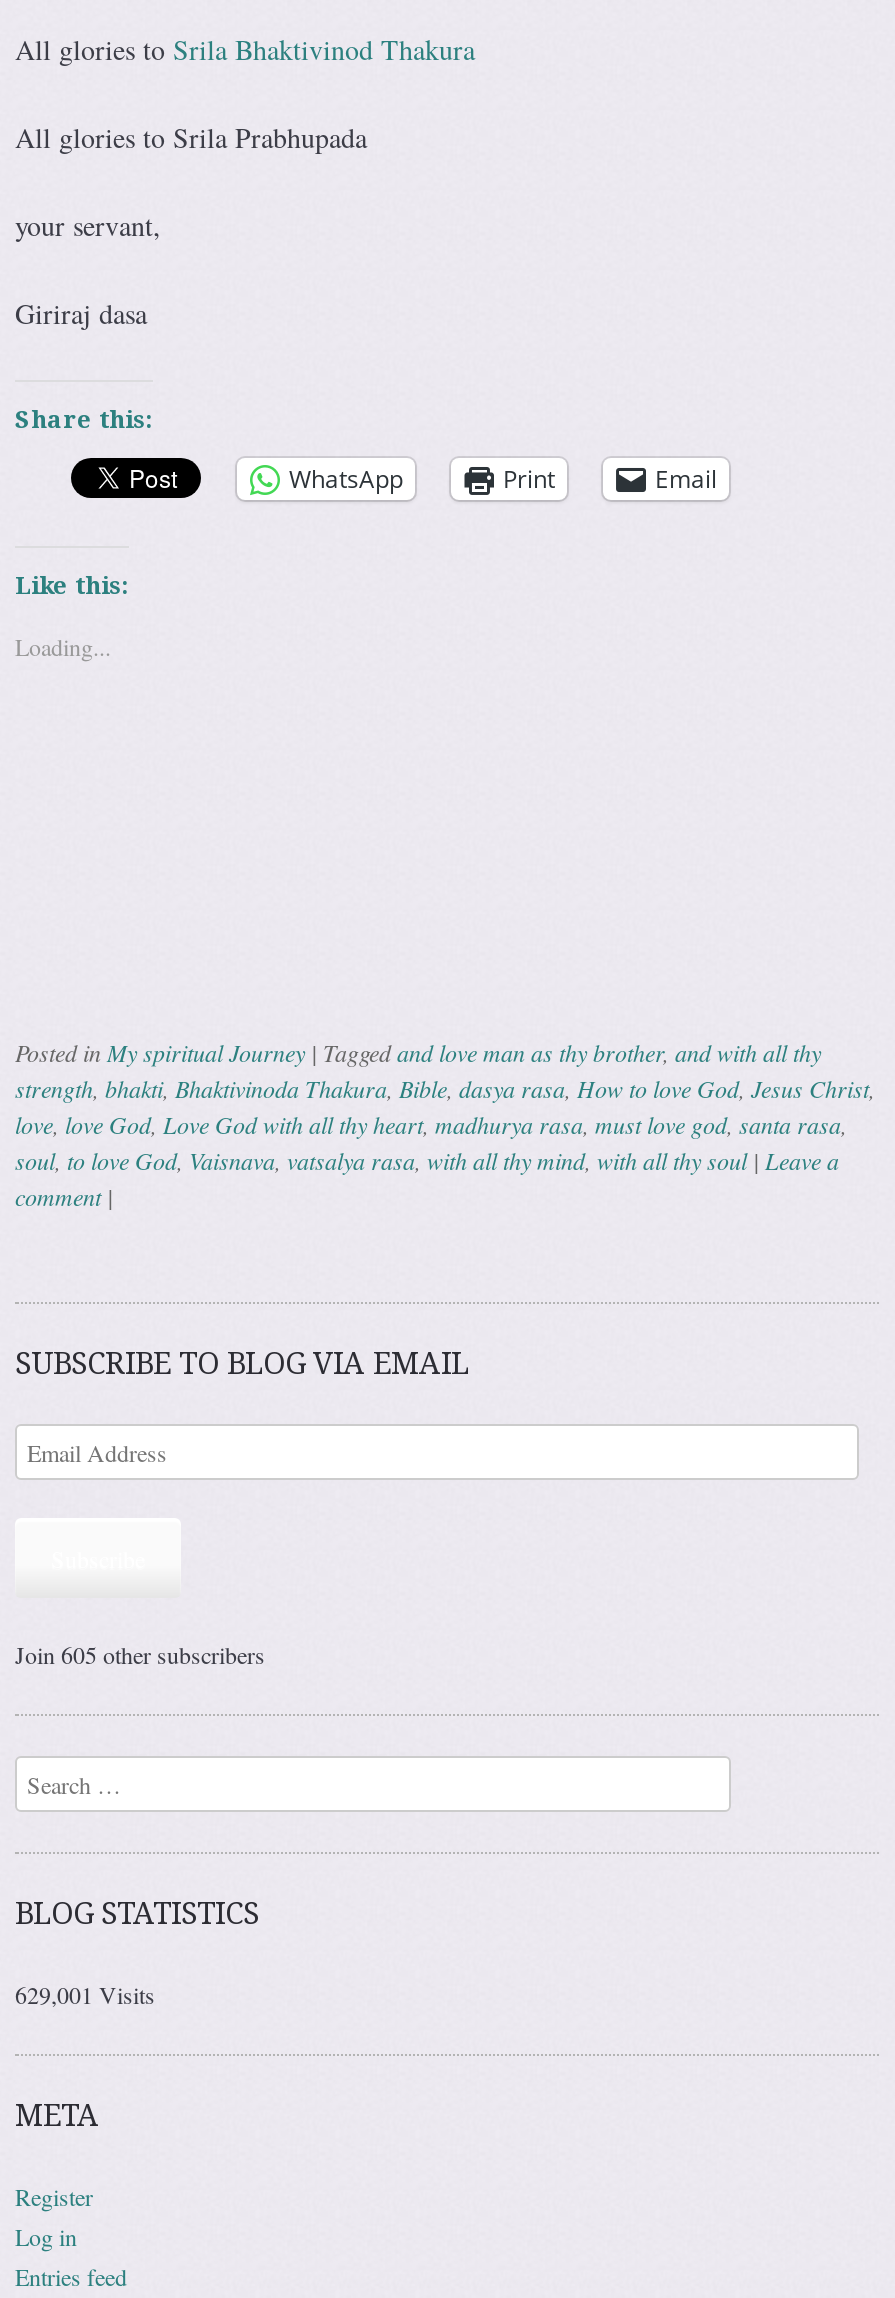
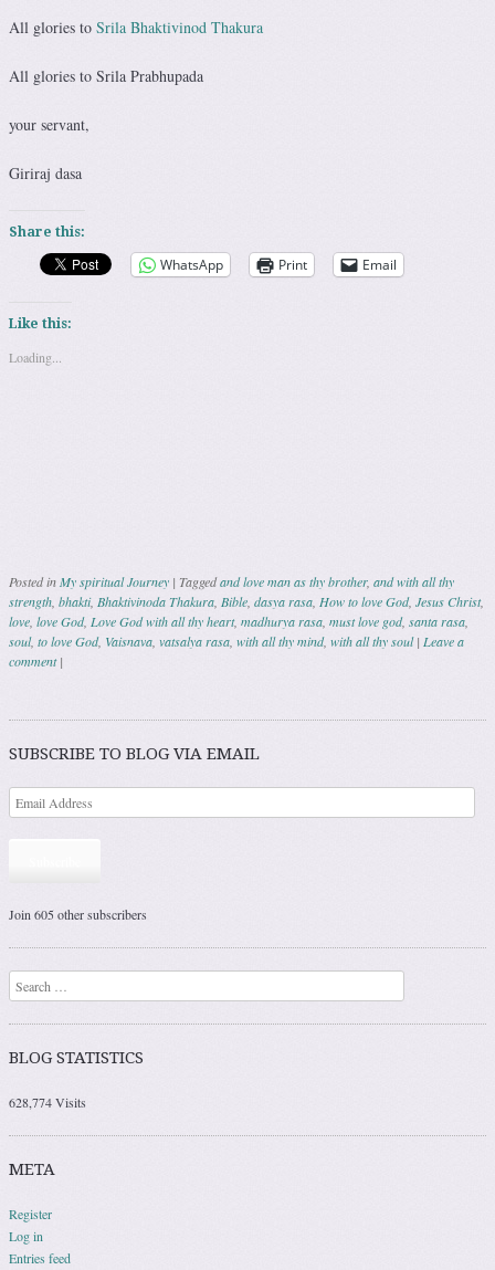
- 629,001 Visits
+ 628,774 Visits
